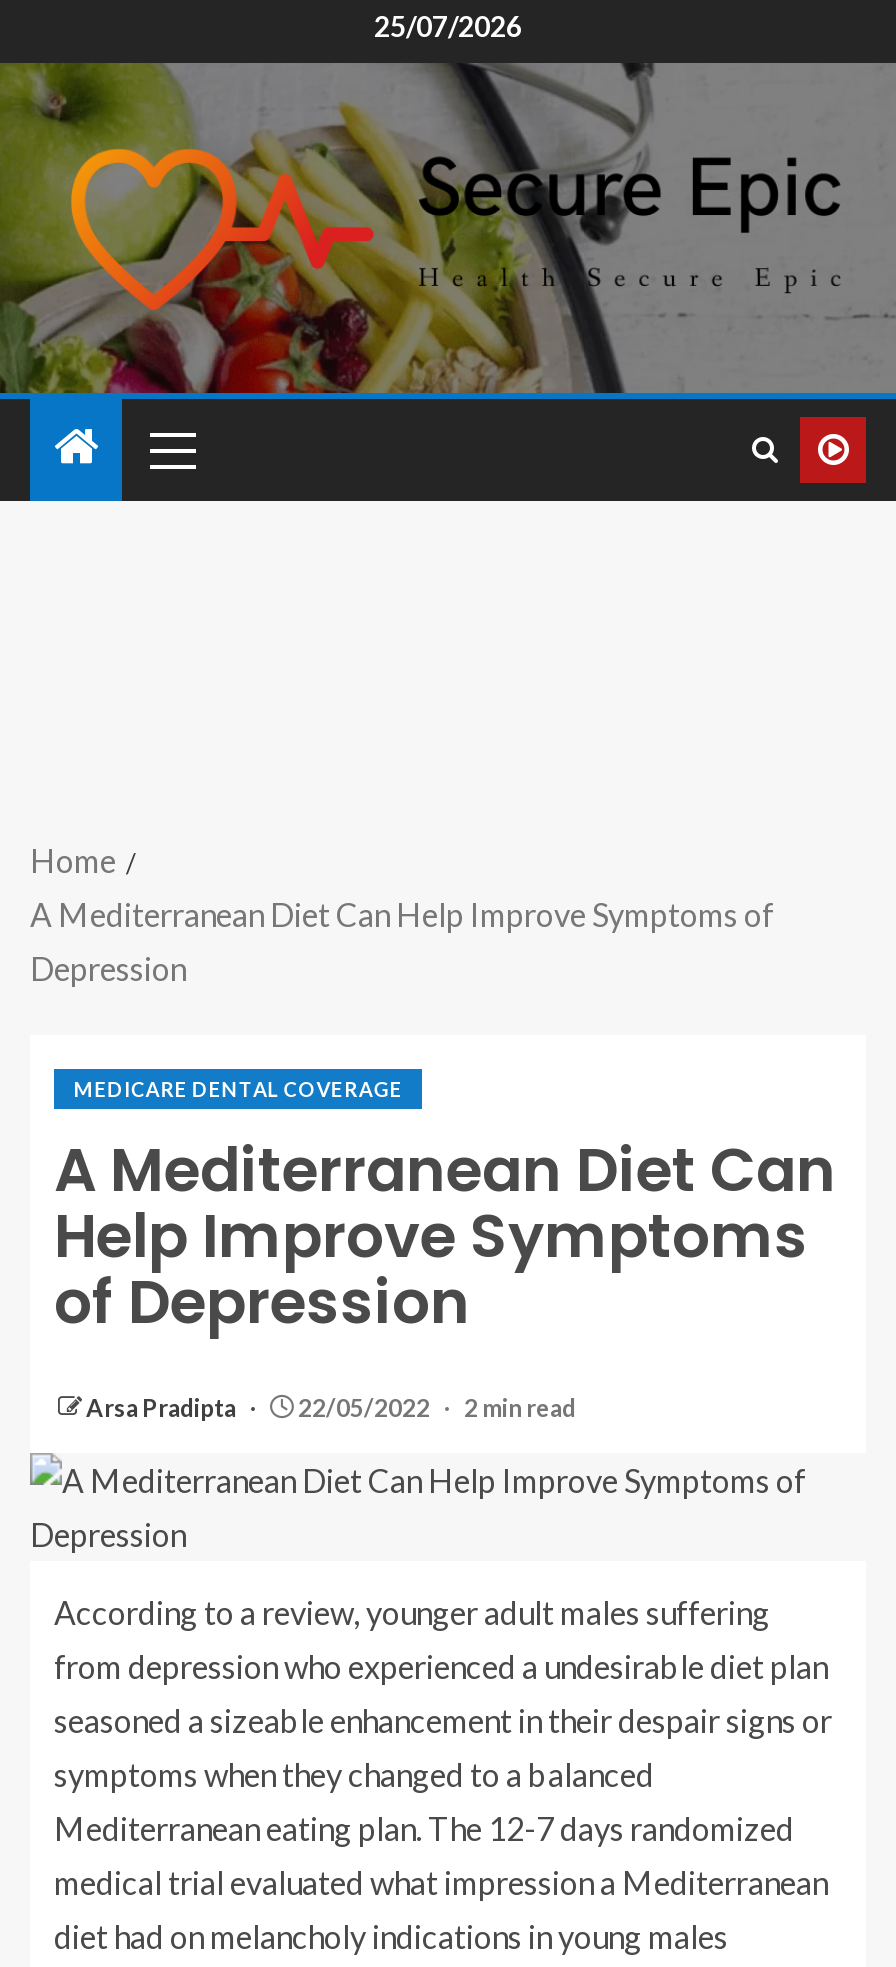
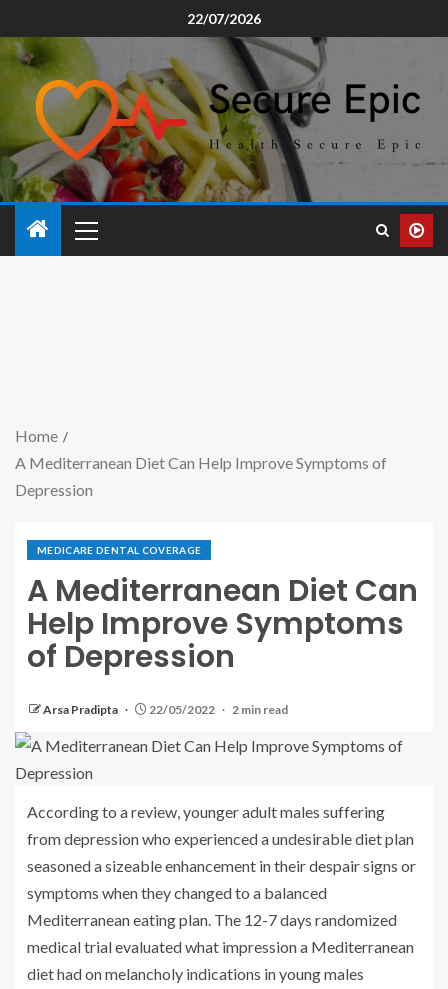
- 25/07/2026
+ 22/07/2026
